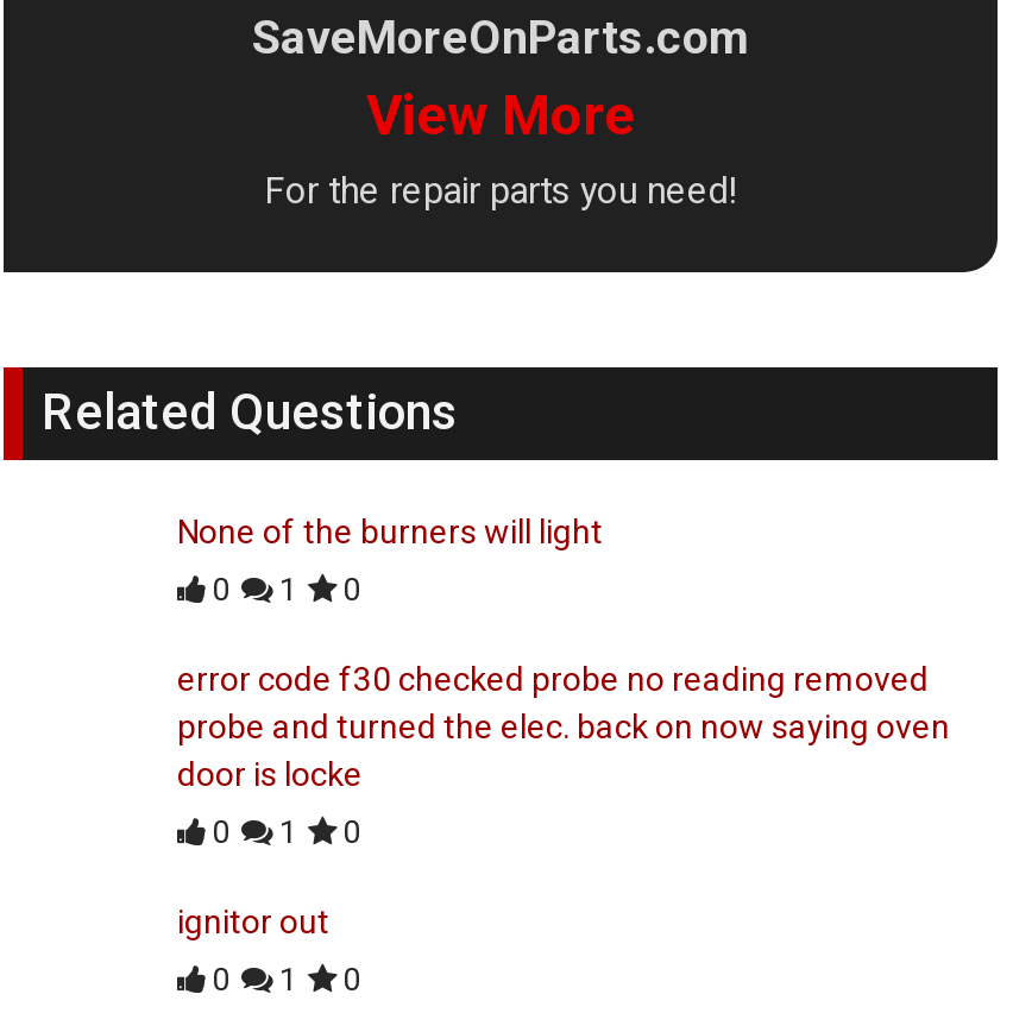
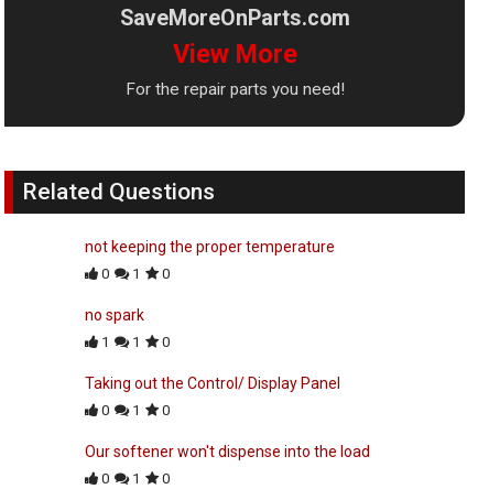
- None of the burners will light
+ not keeping the proper temperature

- error code f30 checked probe no reading removed
- probe and turned the elec. back on now saying oven
- door is locke
+ no spark
+ 1
+ 1
+ 0
+ Taking out the Control/ Display Panel

- ignitor out
+ Our softener won't dispense into the load
